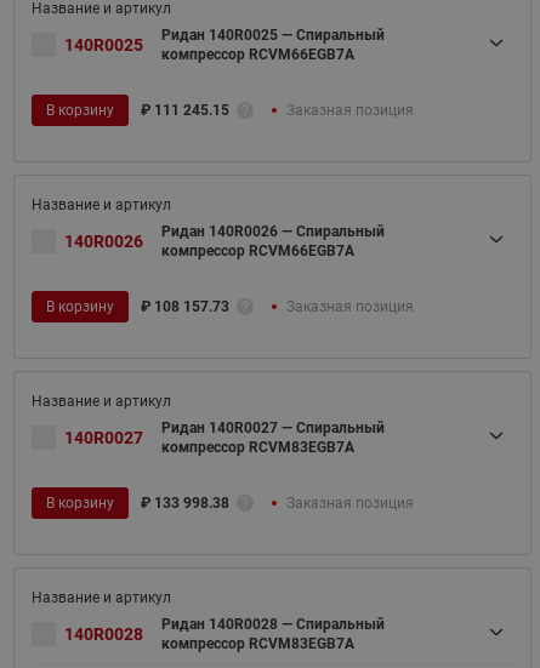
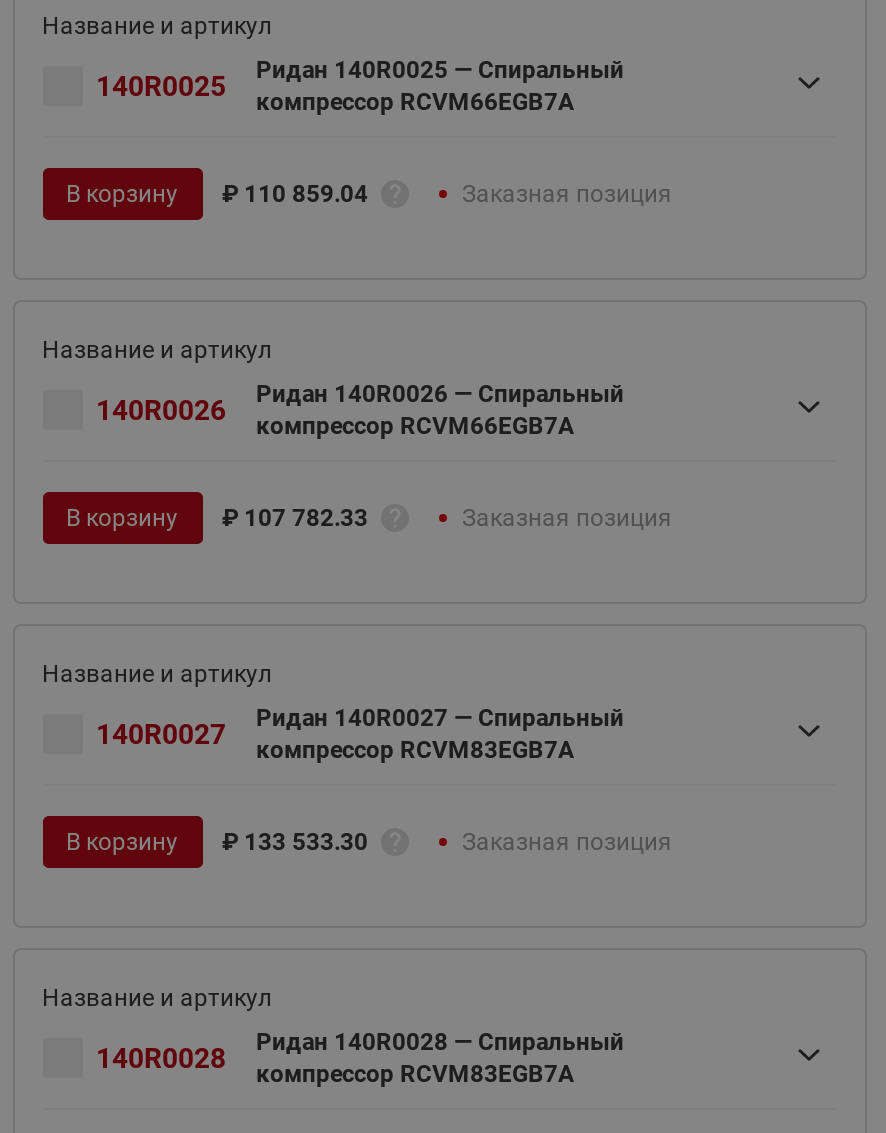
- В корзину ₽ 111 245.15
+ В корзину ₽ 110 859.04

- В корзину ₽ 108 157.73
+ В корзину ₽ 107 782.33

- В корзину ₽ 133 998.38
+ В корзину ₽ 133 533.30
